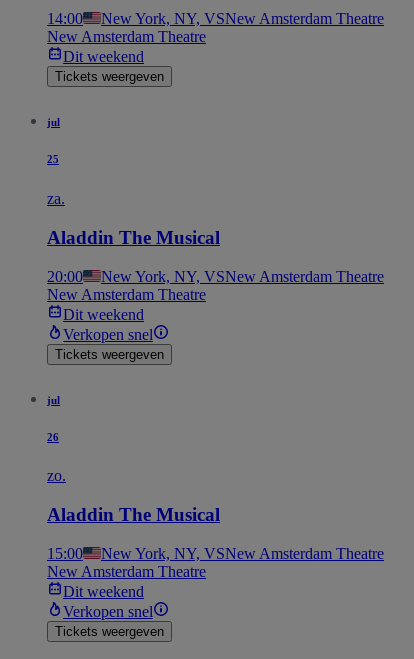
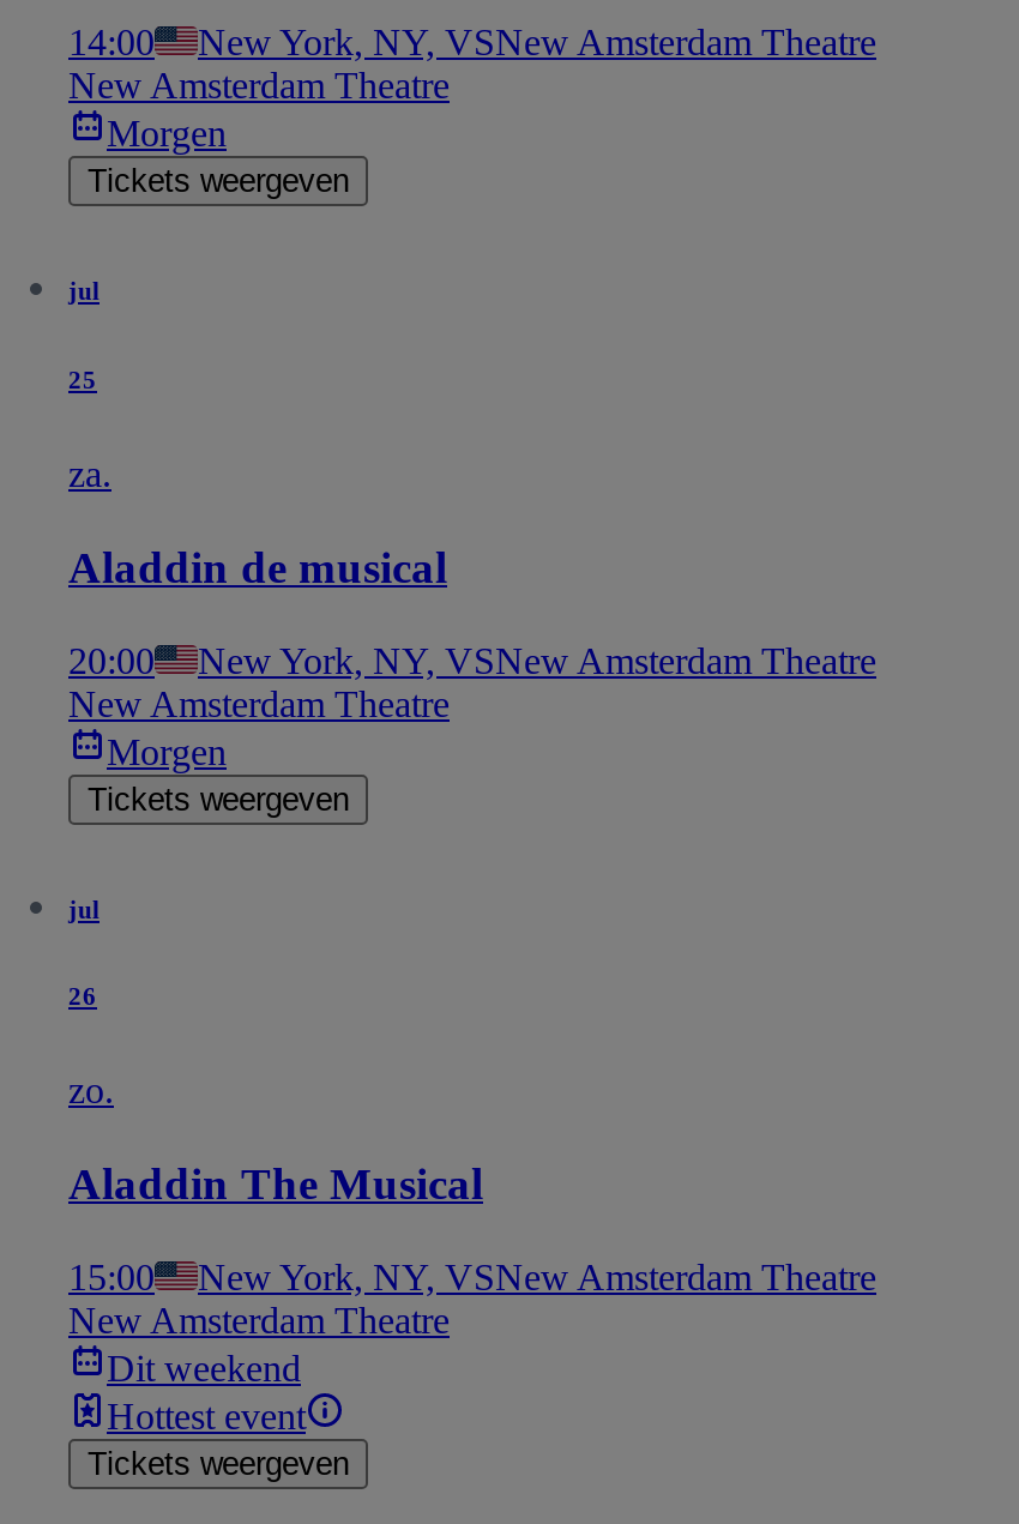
- Dit weekend
+ Morgen

- Aladdin The Musical
+ Aladdin de musical

- Dit weekend
- Verkopen snel
+ Morgen

- Verkopen snel
+ Hottest event
